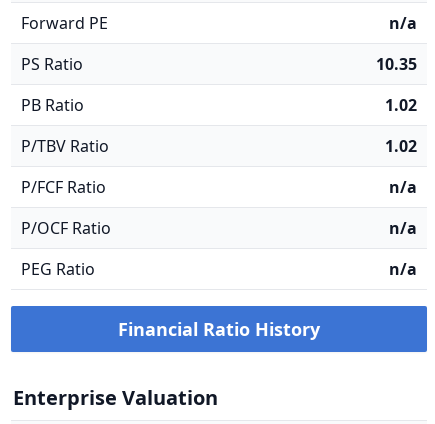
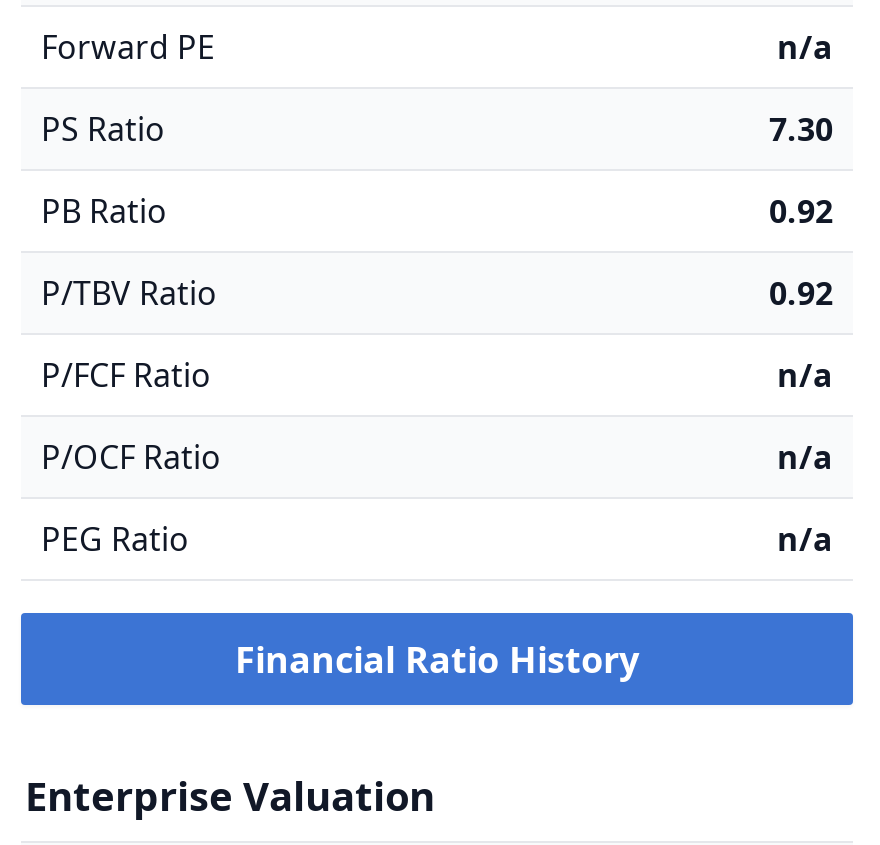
- 10.35
+ 7.30

- 1.02
+ 0.92

- 1.02
+ 0.92
